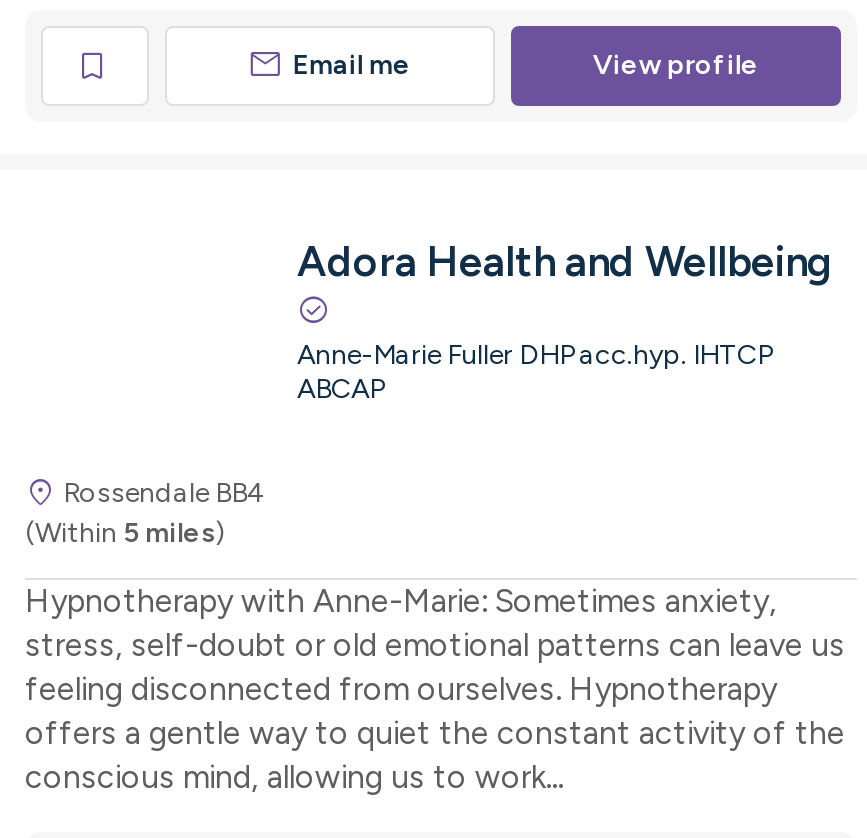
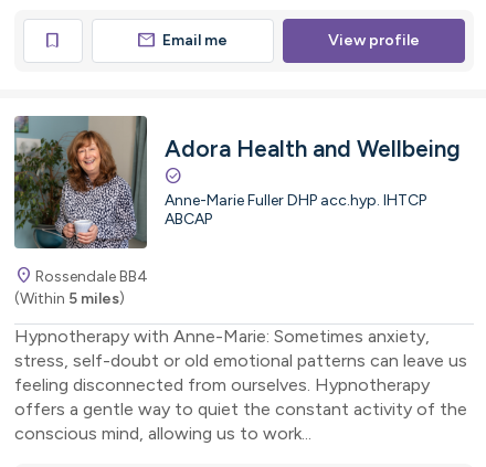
+ [image]
